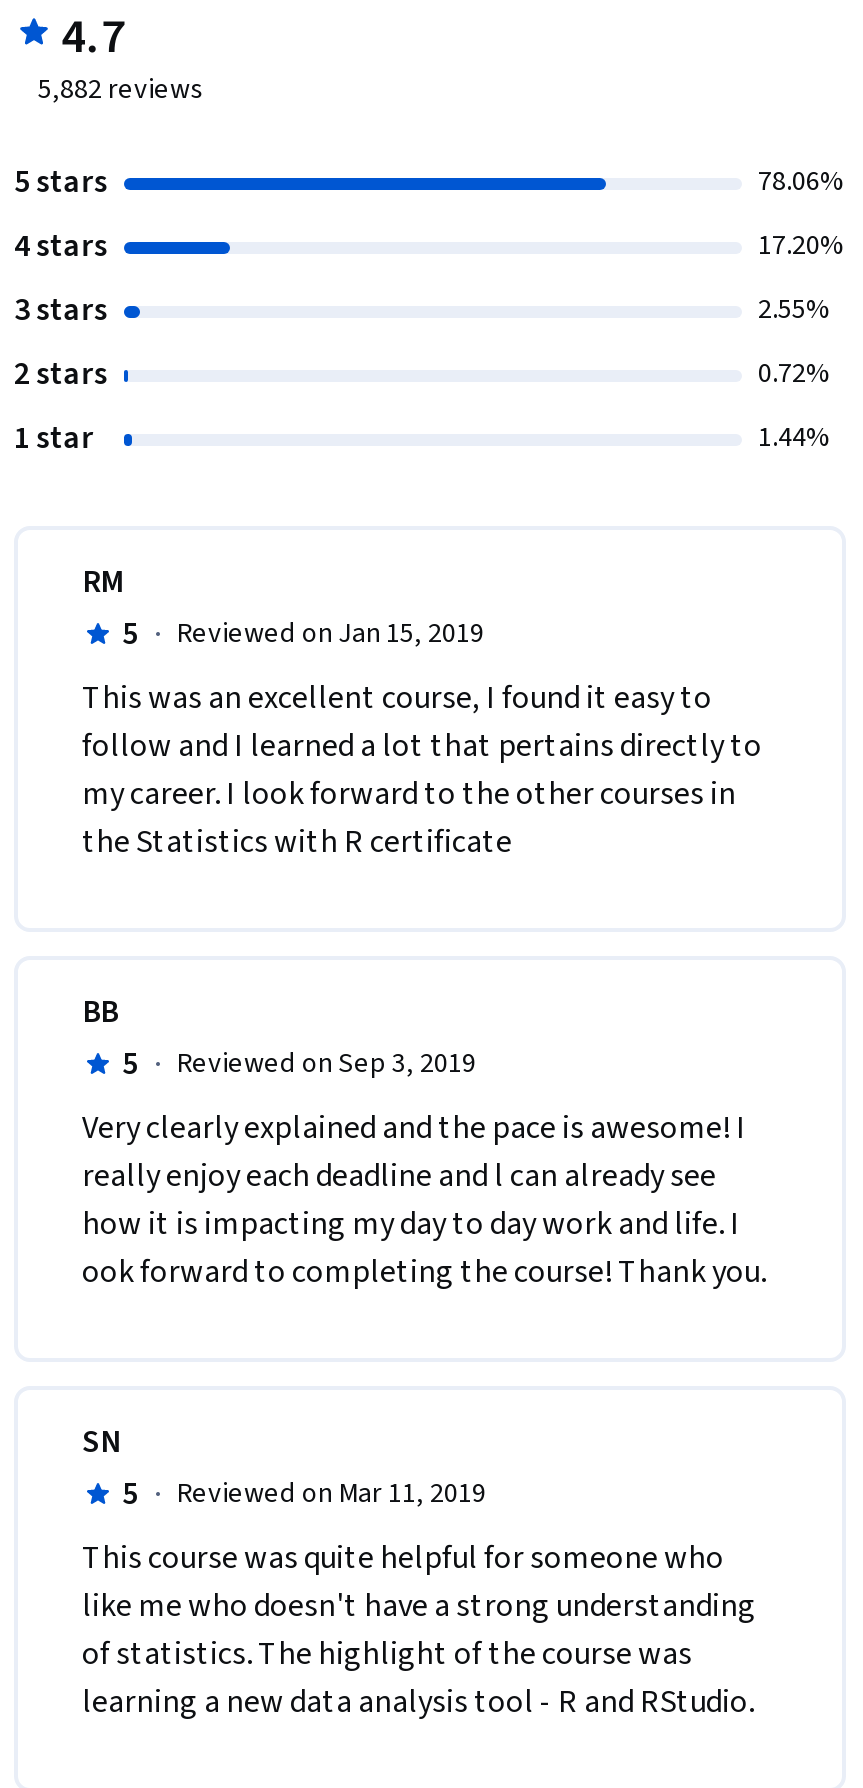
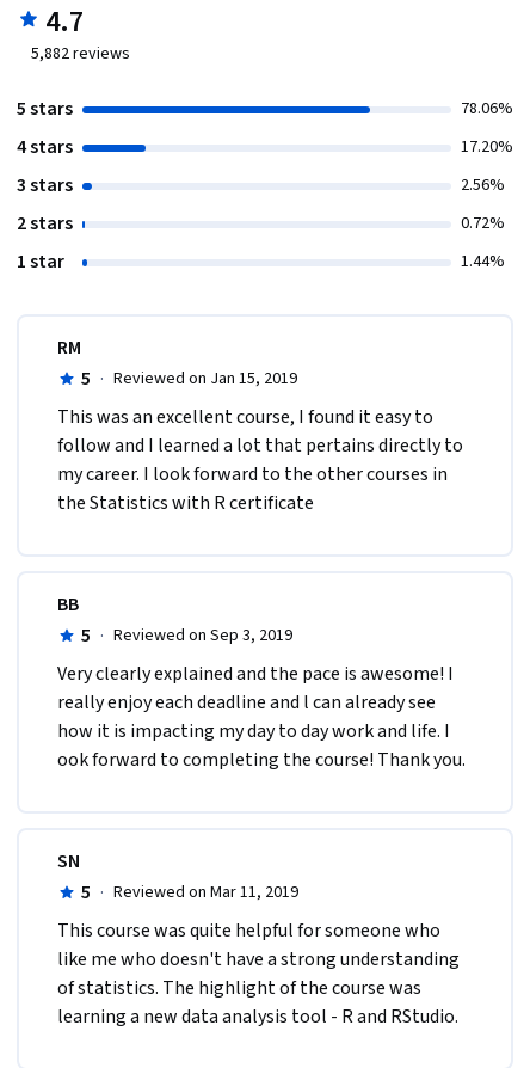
- 2.55%
+ 2.56%
